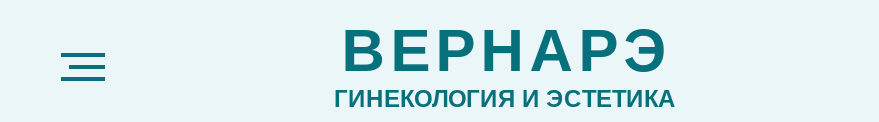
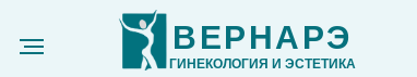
+ [image]
